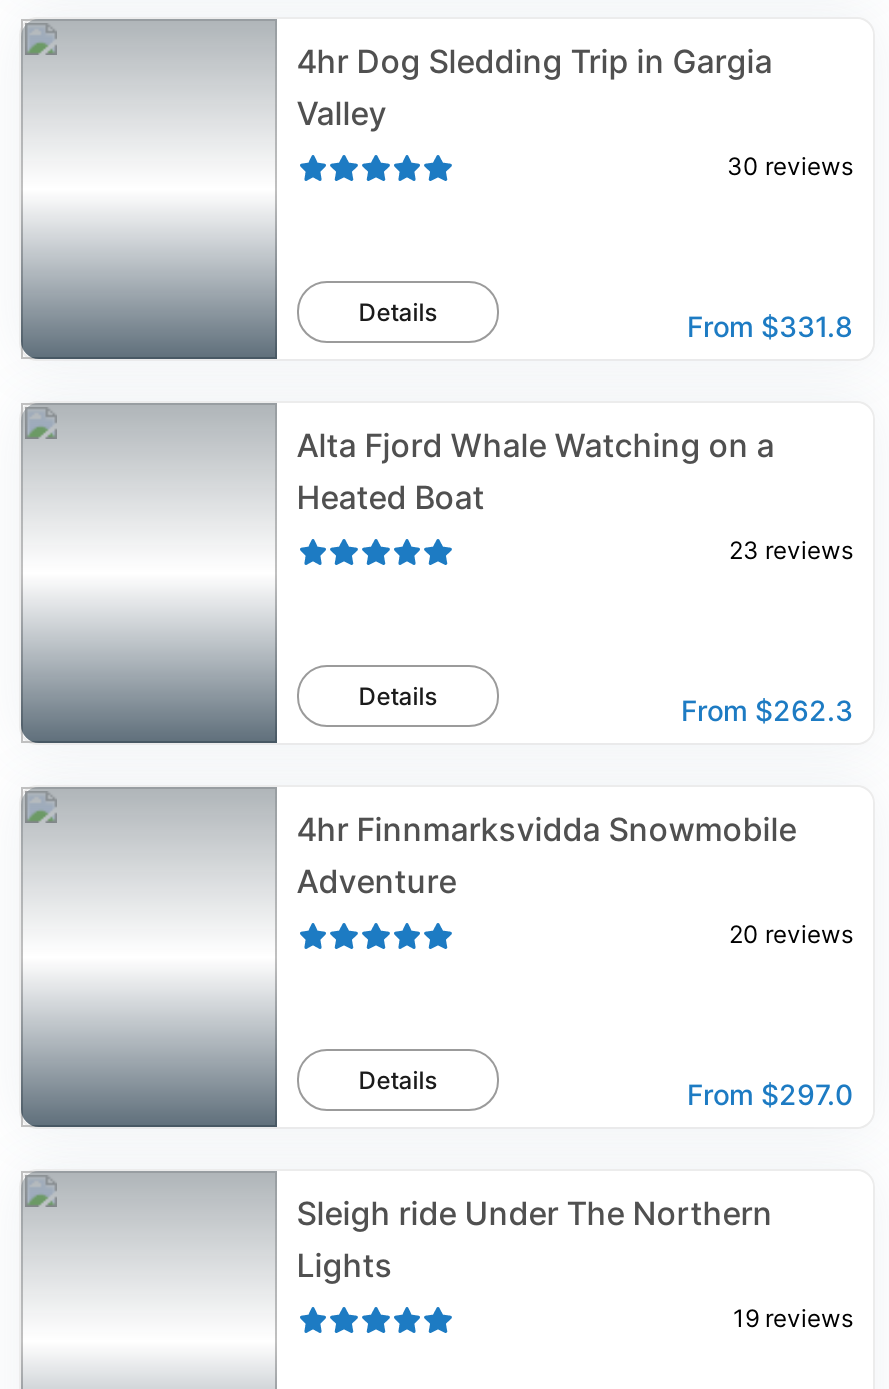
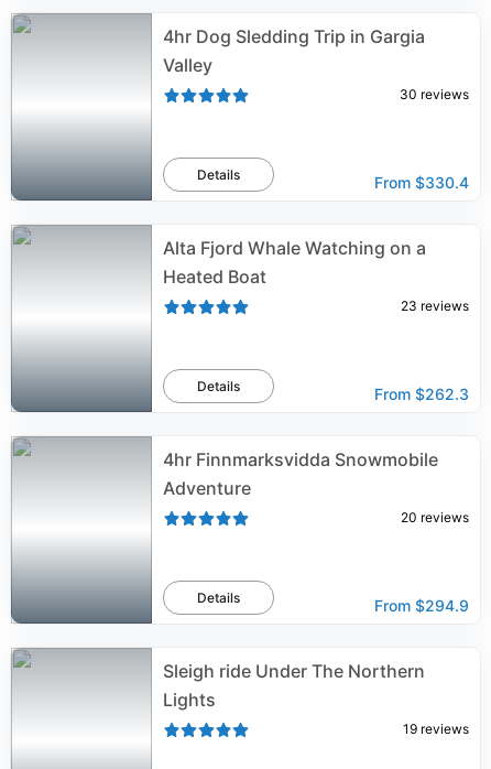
- From $331.8
+ From $330.4

- From $297.0
+ From $294.9
